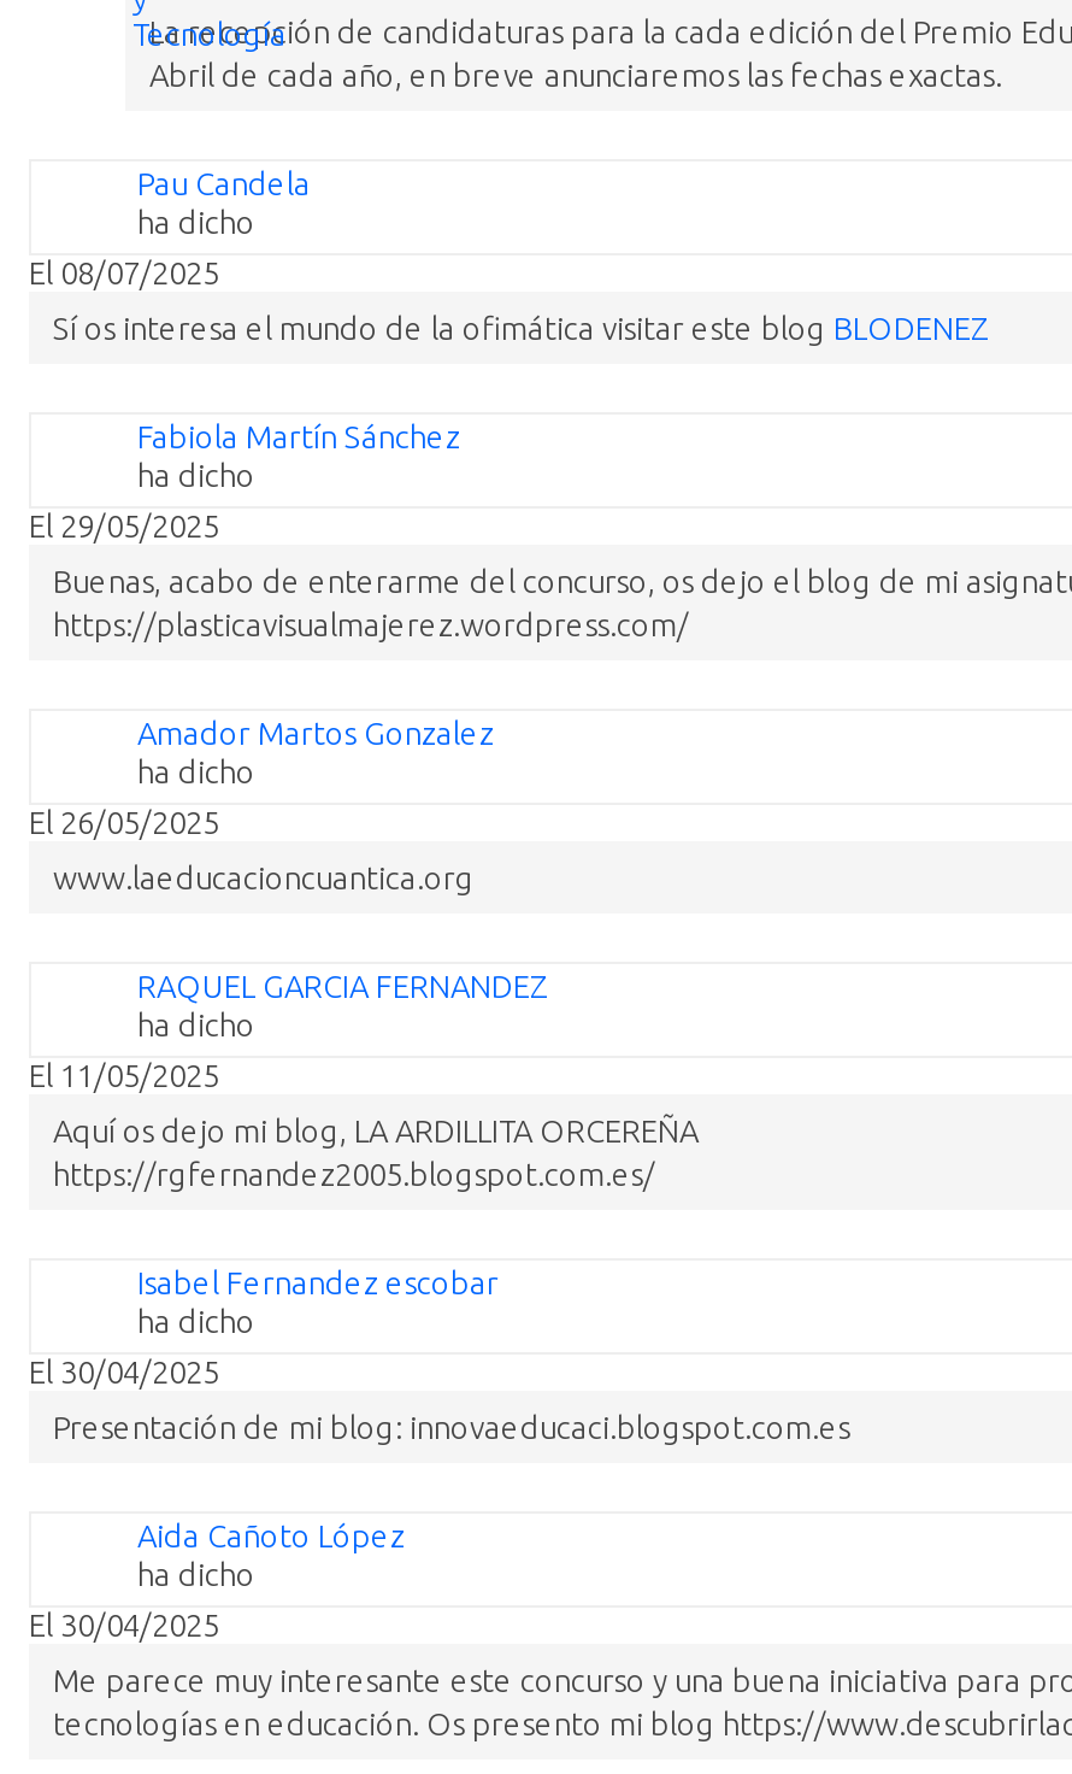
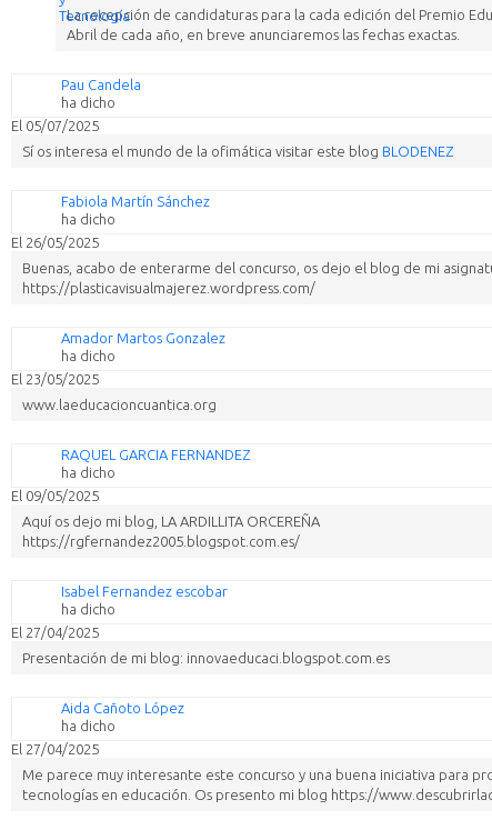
- El 08/07/2025
+ El 05/07/2025

- El 29/05/2025
+ El 26/05/2025

- El 26/05/2025
+ El 23/05/2025

- El 11/05/2025
+ El 09/05/2025

- El 30/04/2025
+ El 27/04/2025

- El 30/04/2025
+ El 27/04/2025
